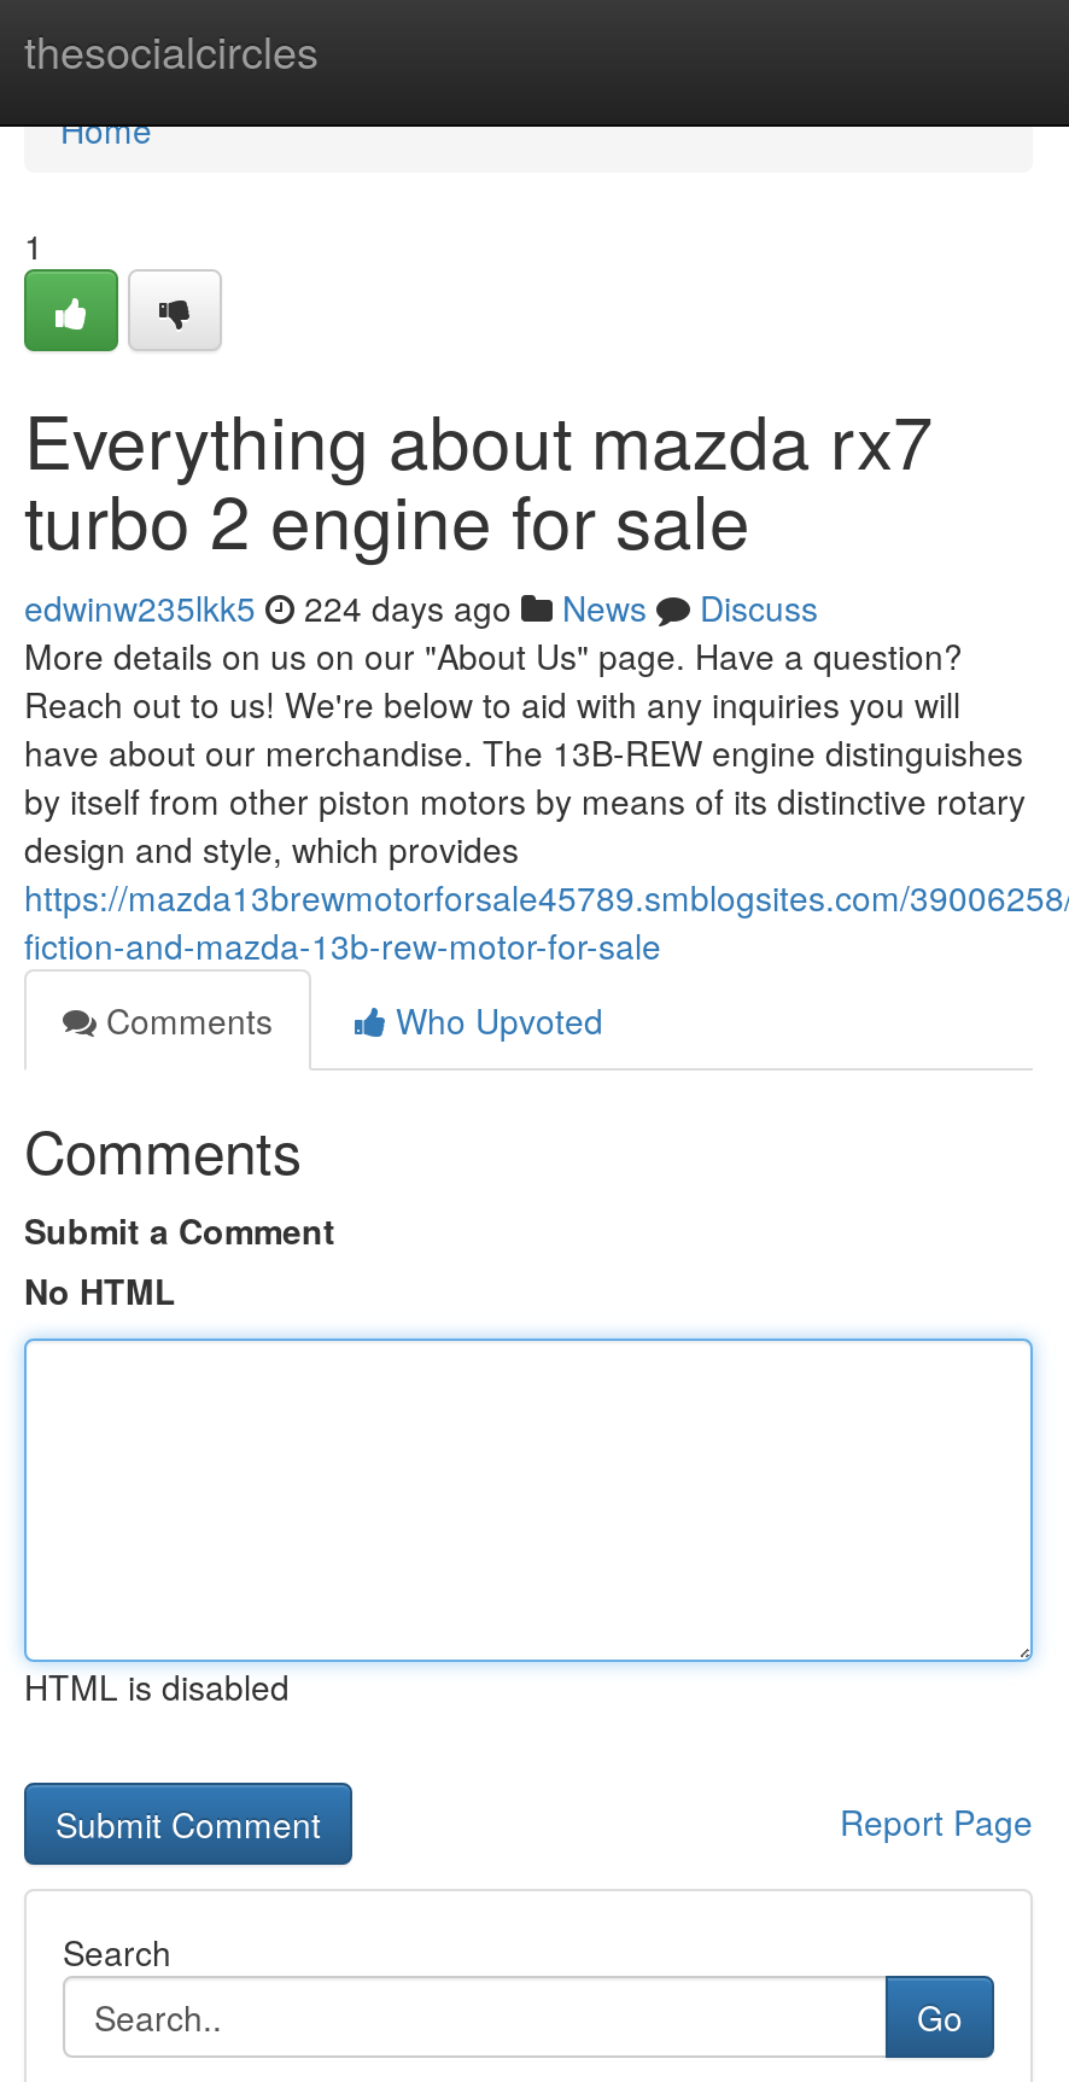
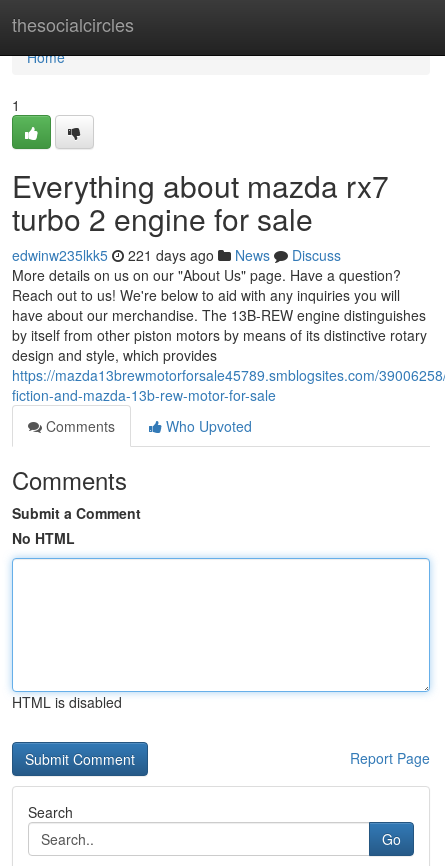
- edwinw235lkk5 224 days ago News Discuss
+ edwinw235lkk5 221 days ago News Discuss
